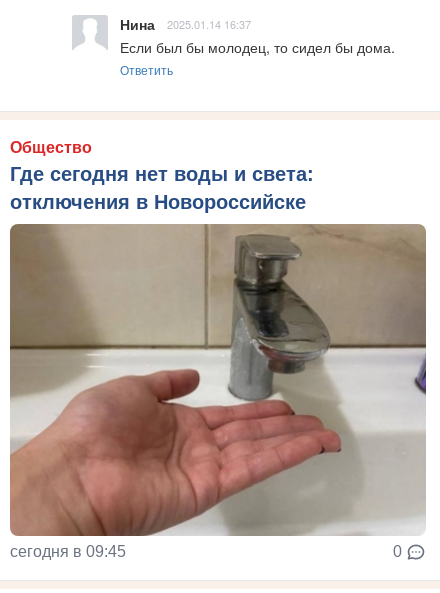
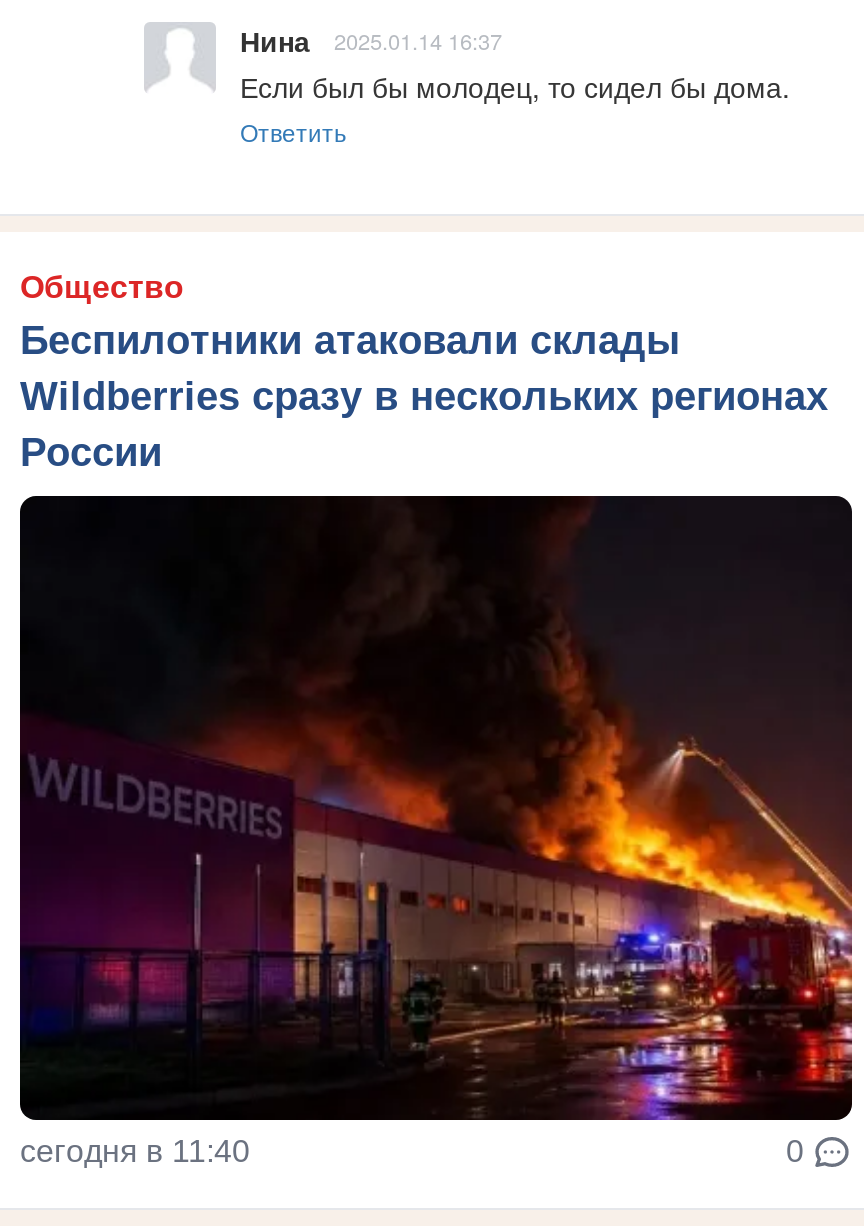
- Где сегодня нет воды и света:
- отключения в Новороссийске
+ Беспилотники атаковали склады
+ Wildberries сразу в нескольких регионах
+ России

- [image]
- сегодня в 09:45
+ [image]
+ сегодня в 11:40
